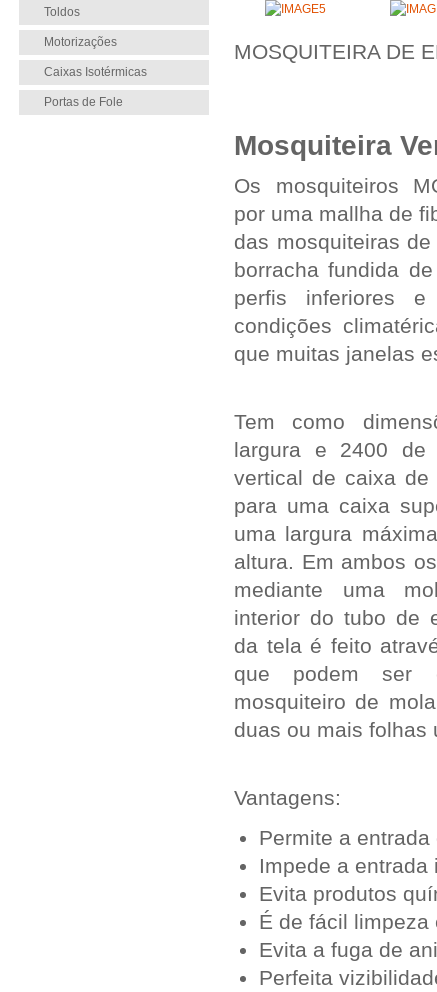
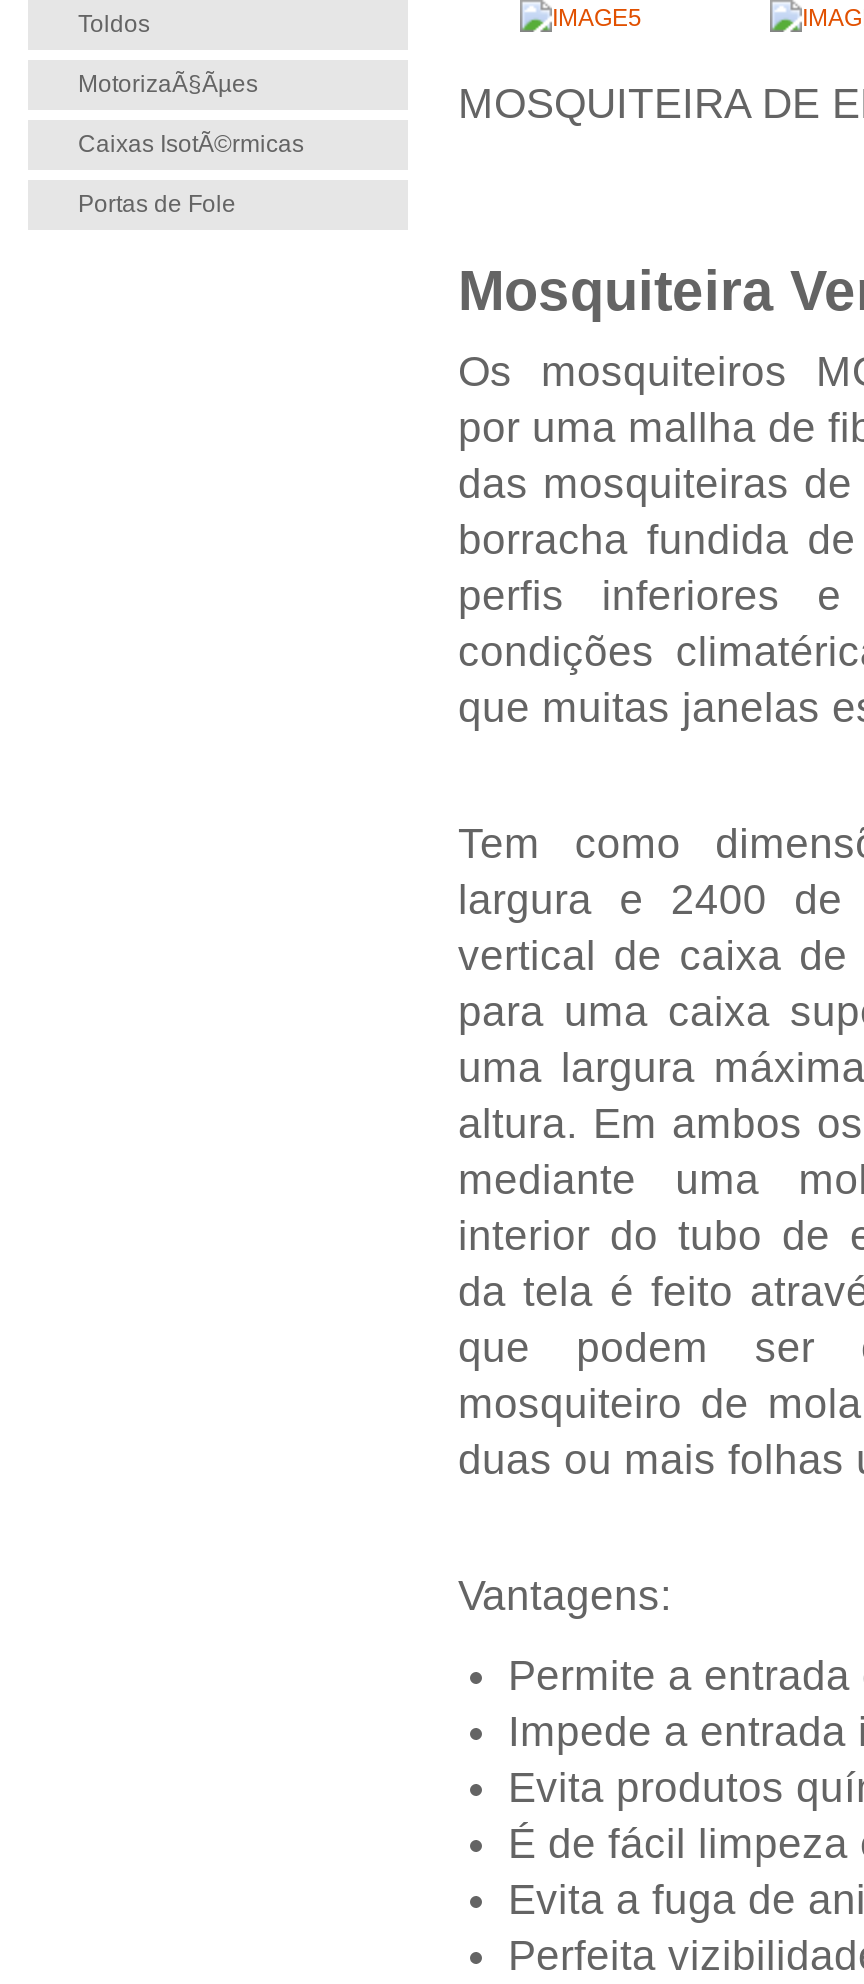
- Motorizações
+ MotorizaÃ§Ãµes

- Caixas Isotérmicas
+ Caixas IsotÃ©rmicas
